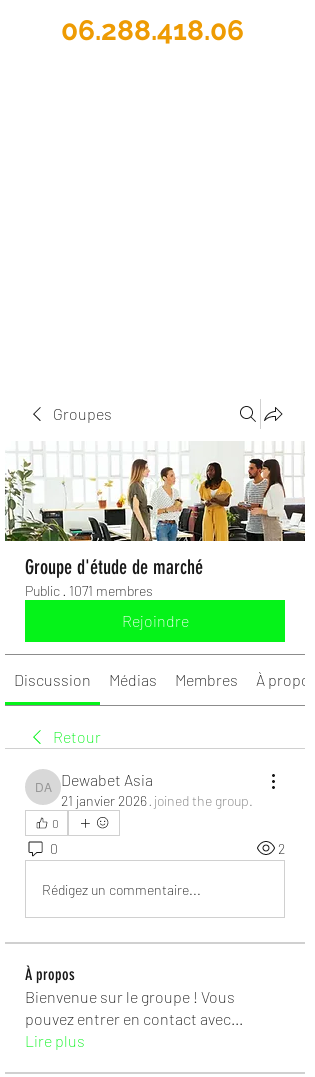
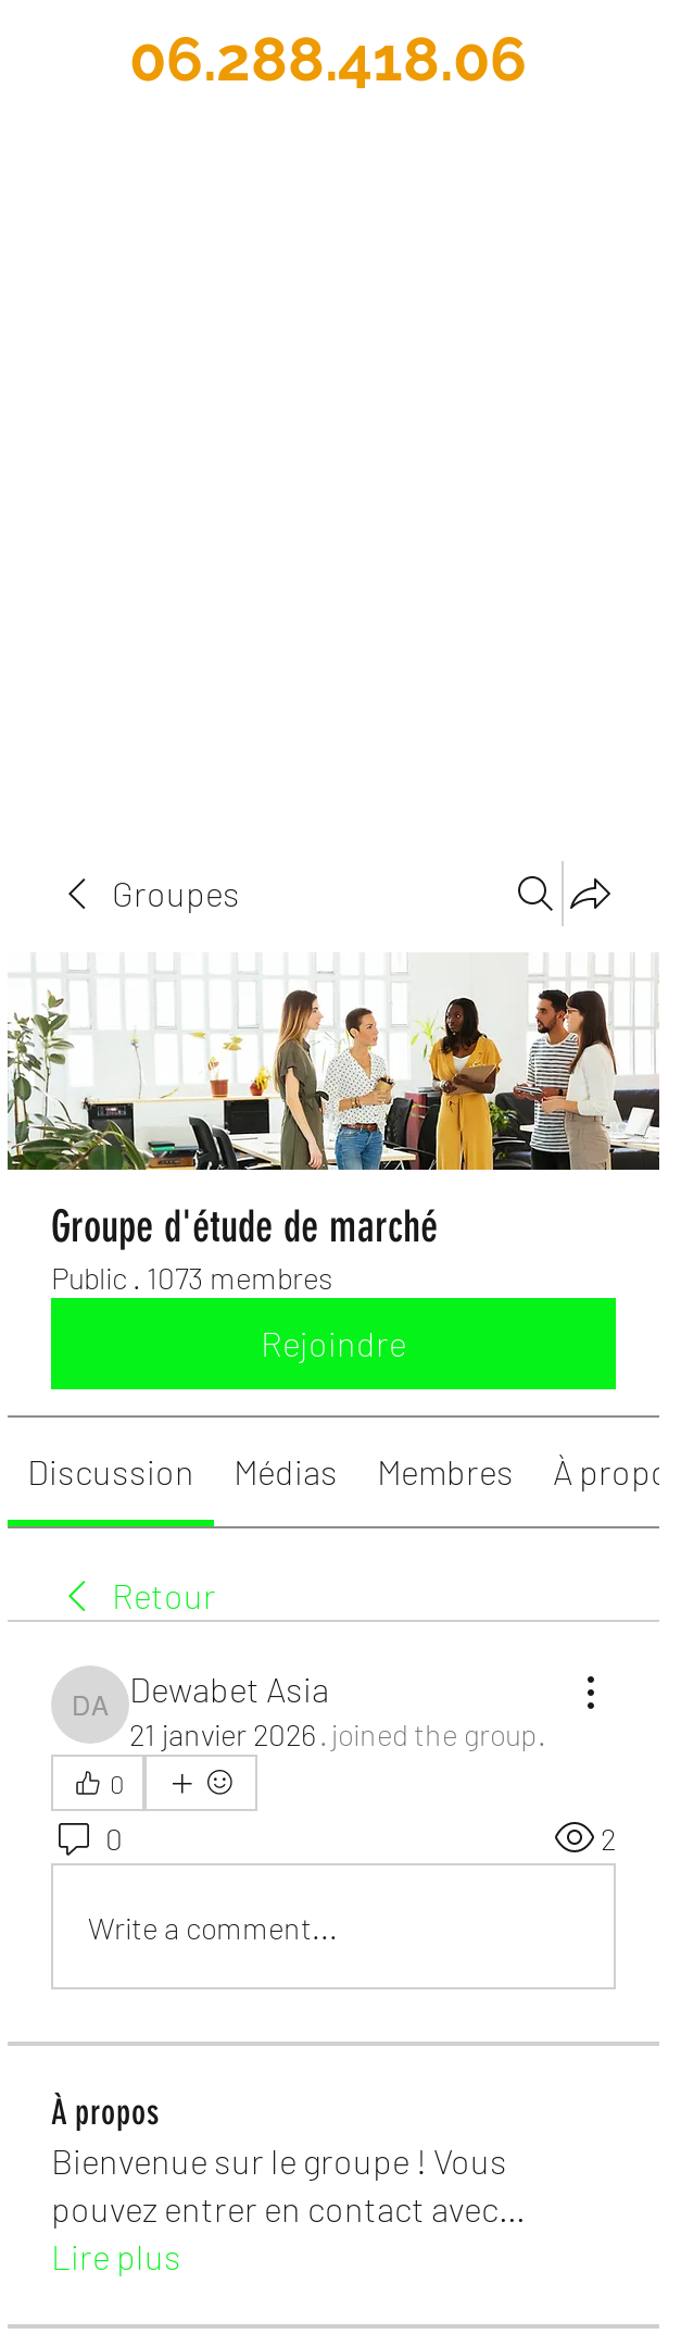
- Public 1071 membres
+ Public 1073 membres

- Rédigez un commentaire...
+ Write a comment...
